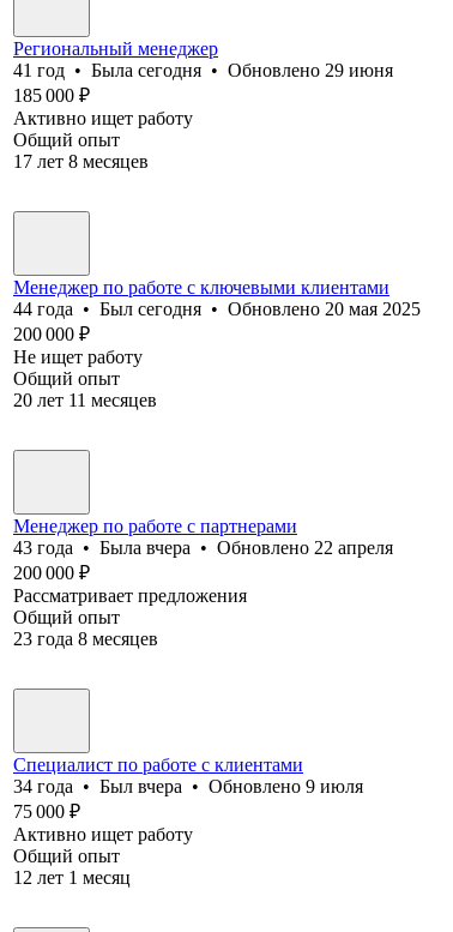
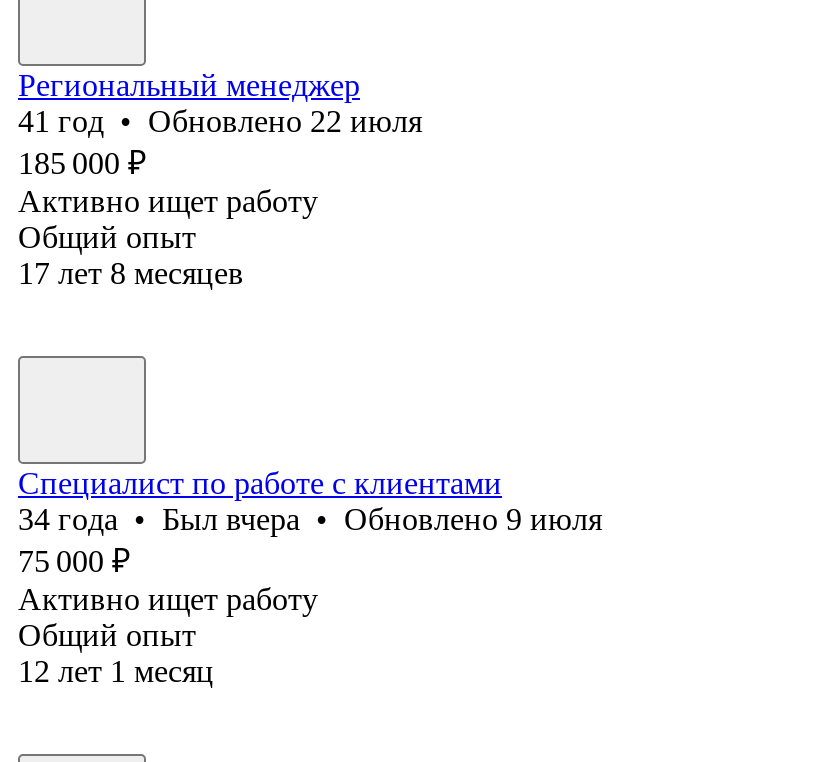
- 41 год • Была сегодня • Обновлено29 июня
+ 41 год • Обновлено22 июля

- Менеджер по работе с ключевыми клиентами
- 44 года • Был сегодня • Обновлено 20 мая 2025
- 200 000 ₽
- Не ищет работу
- Общий опыт
- 20 лет 11 месяцев

- Менеджер по работе с партнерами
- 43 года • Была вчера • Обновлено 22 апреля
- 200 000 ₽
- Рассматривает предложения
- Общий опыт
- 23 года 8 месяцев
